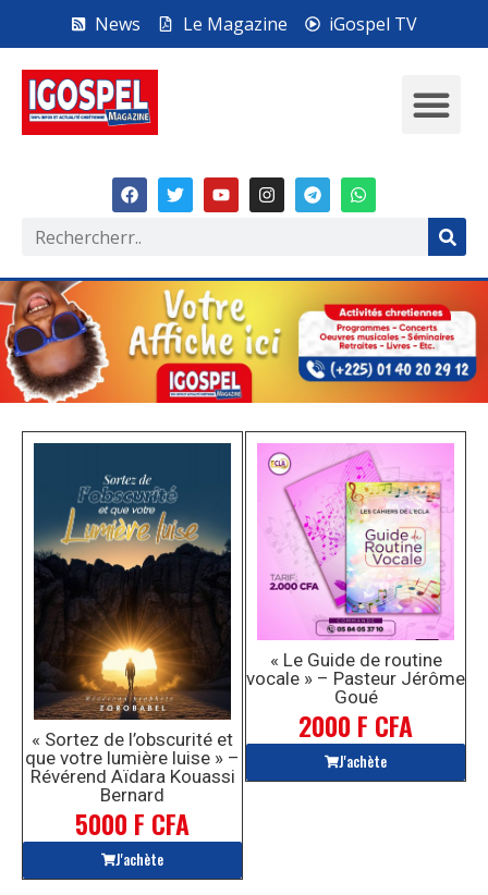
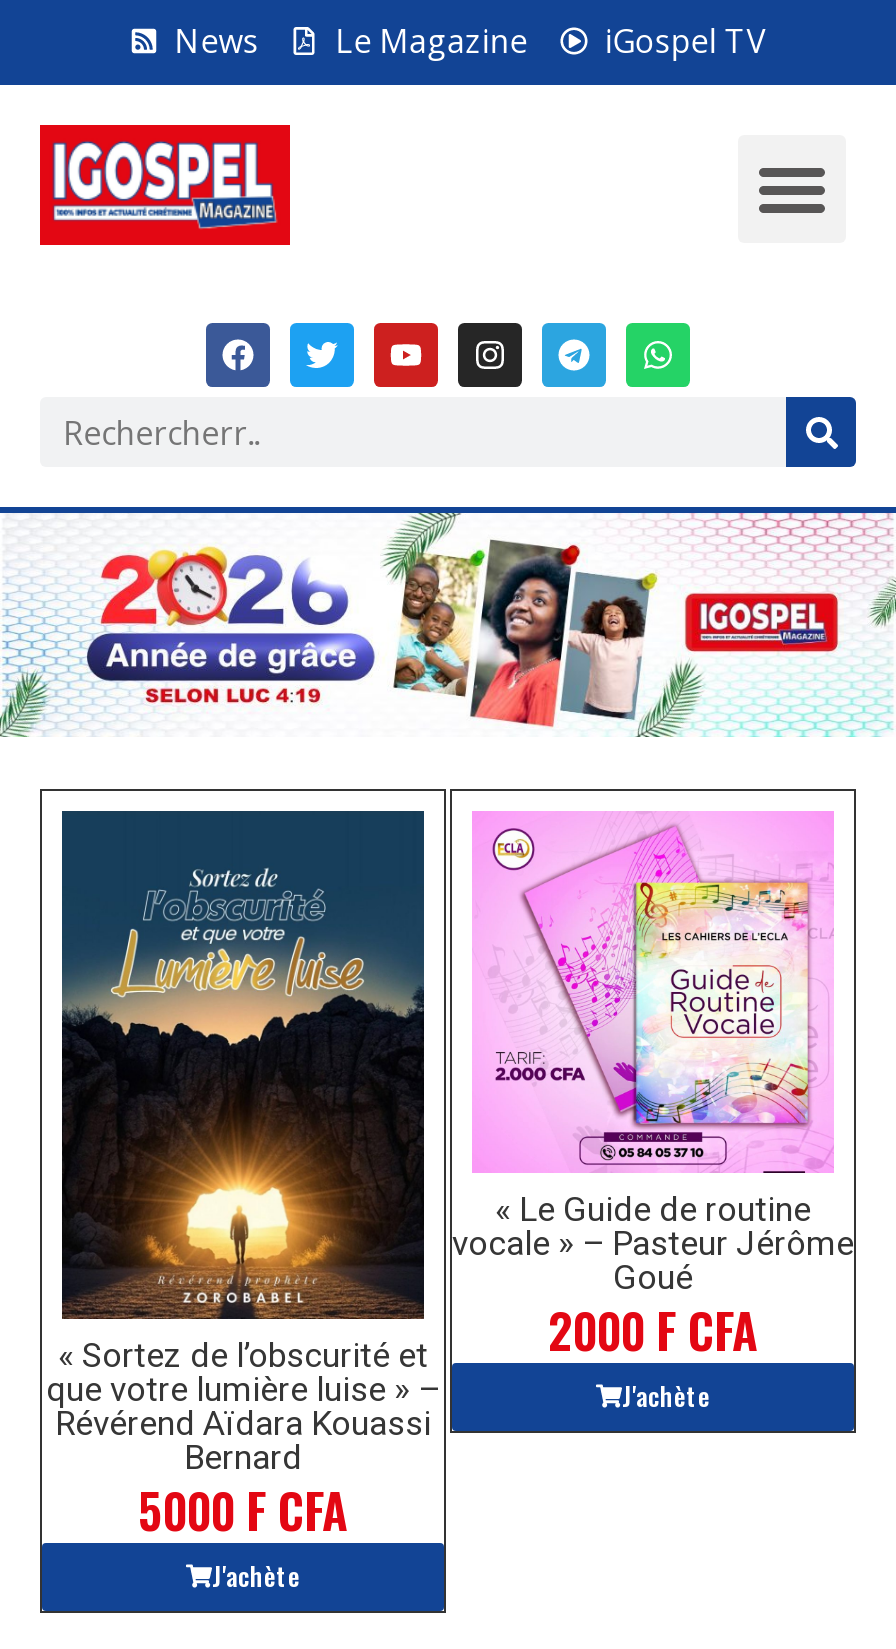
- [image]
+ [image]
